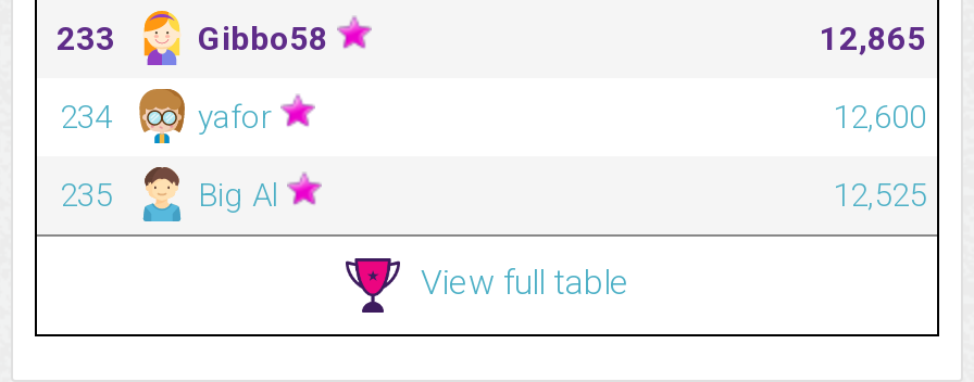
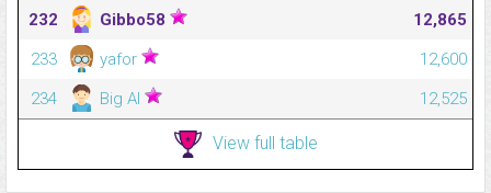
- 233 Gibbo58
+ 232 Gibbo58

- 234 yafor
+ 233 yafor

- 235 Big Al
+ 234 Big Al
